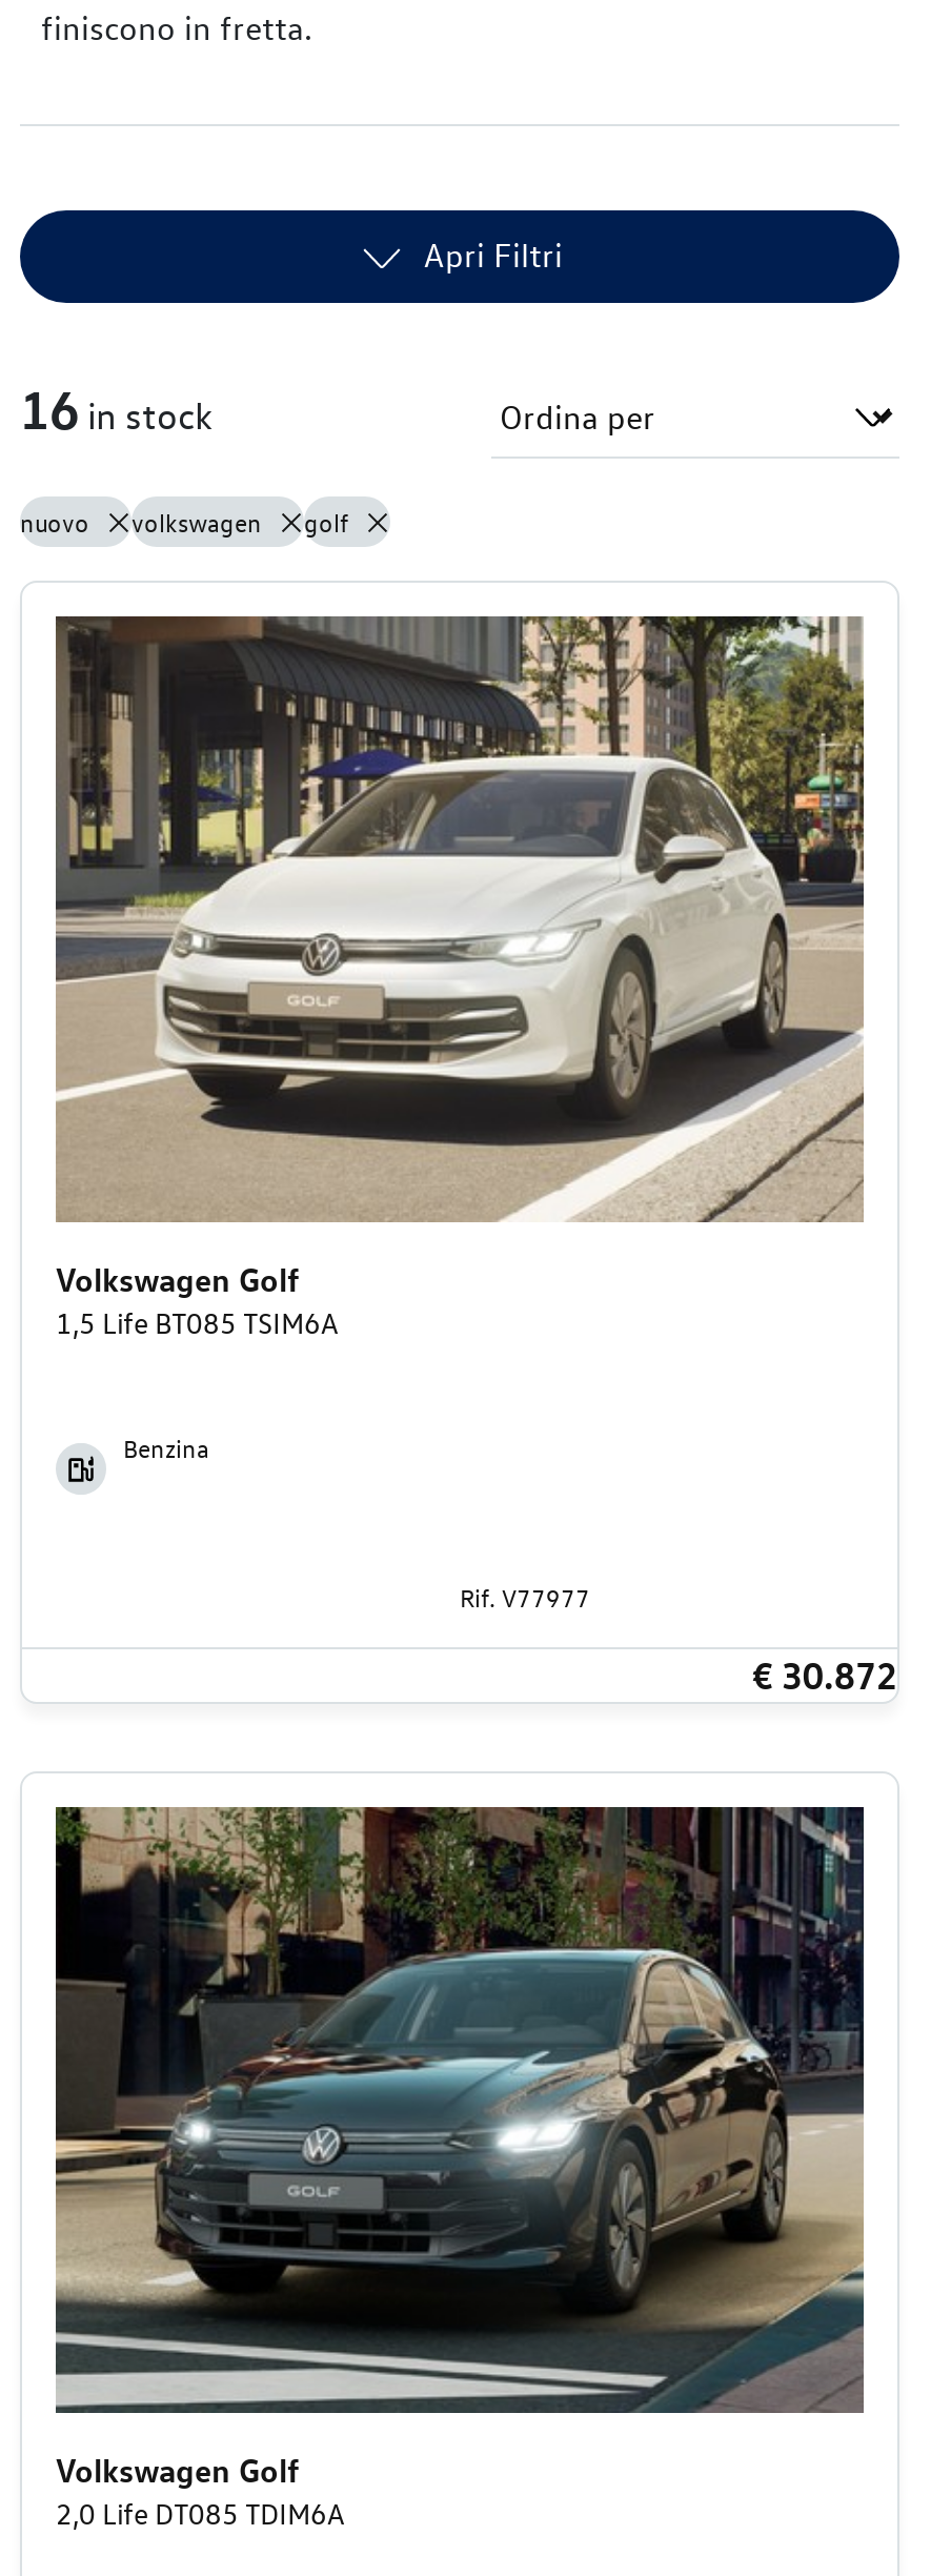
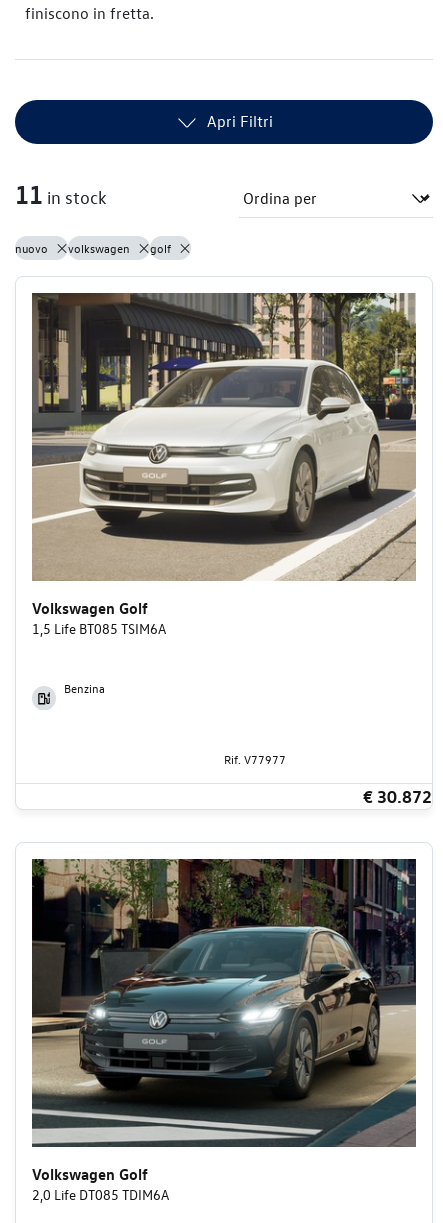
- 16 in stock
+ 11 in stock
